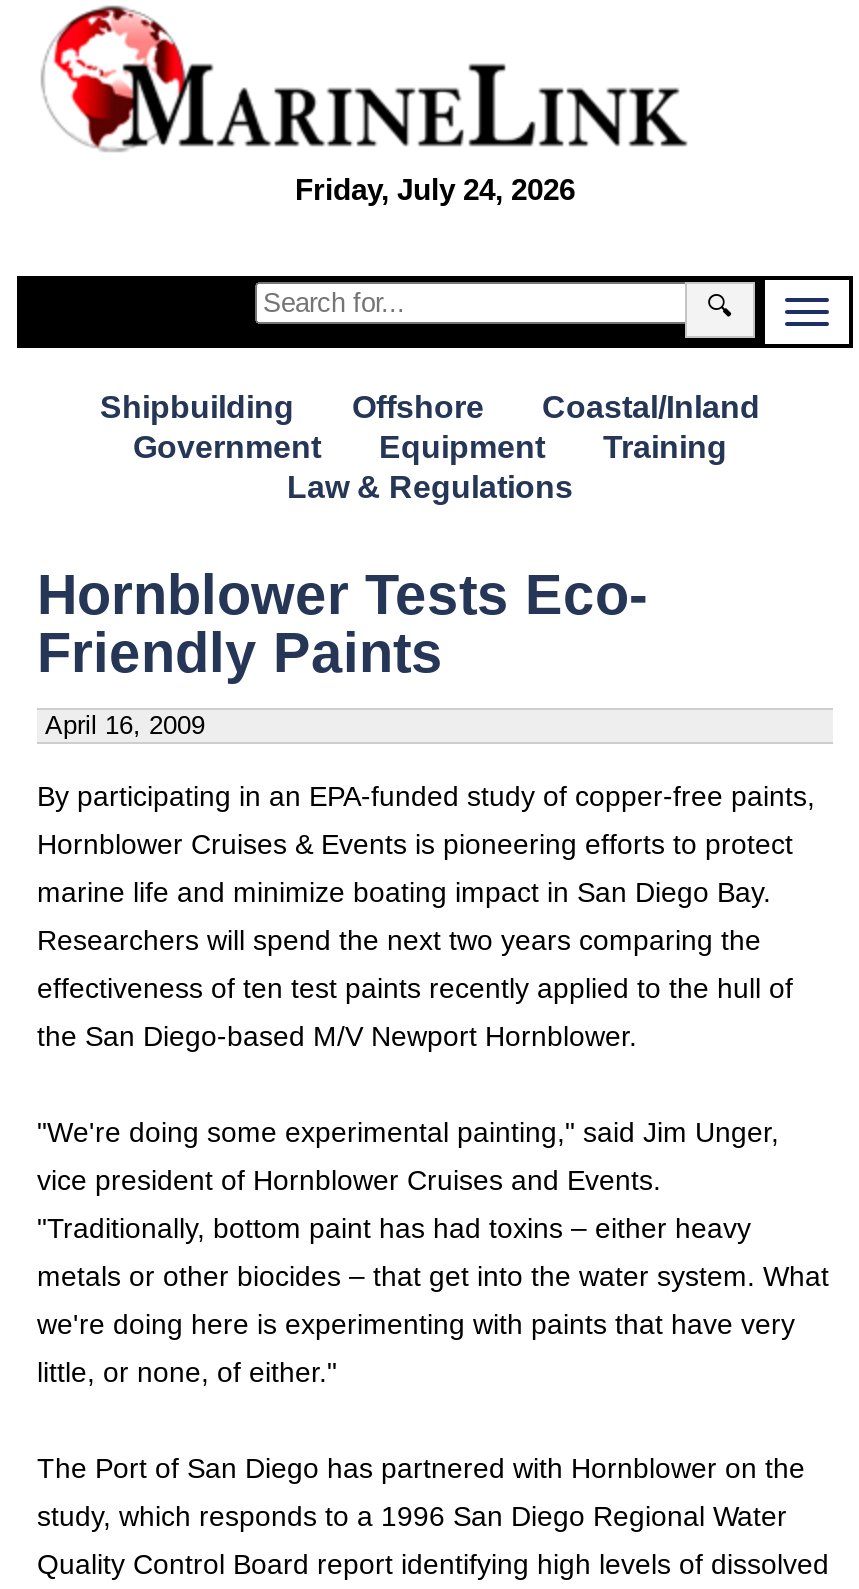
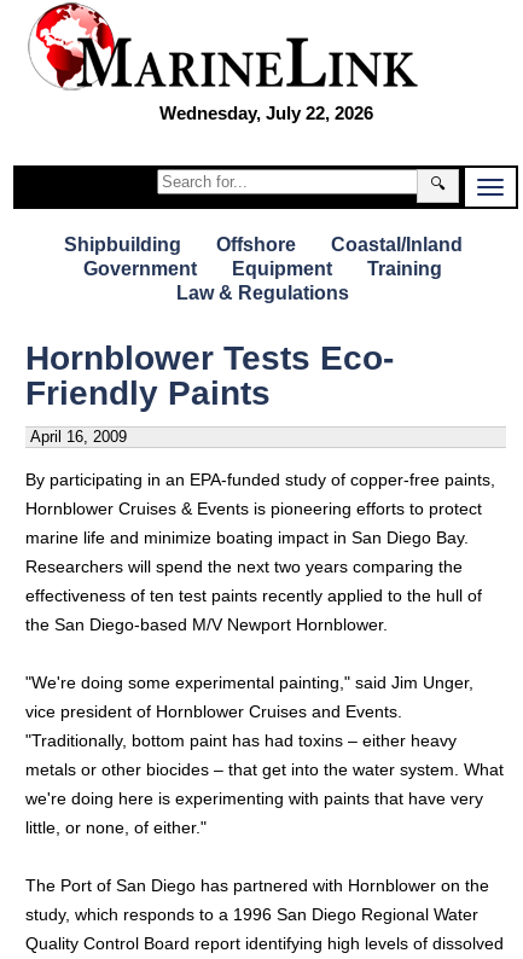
- Friday, July 24, 2026
+ Wednesday, July 22, 2026
